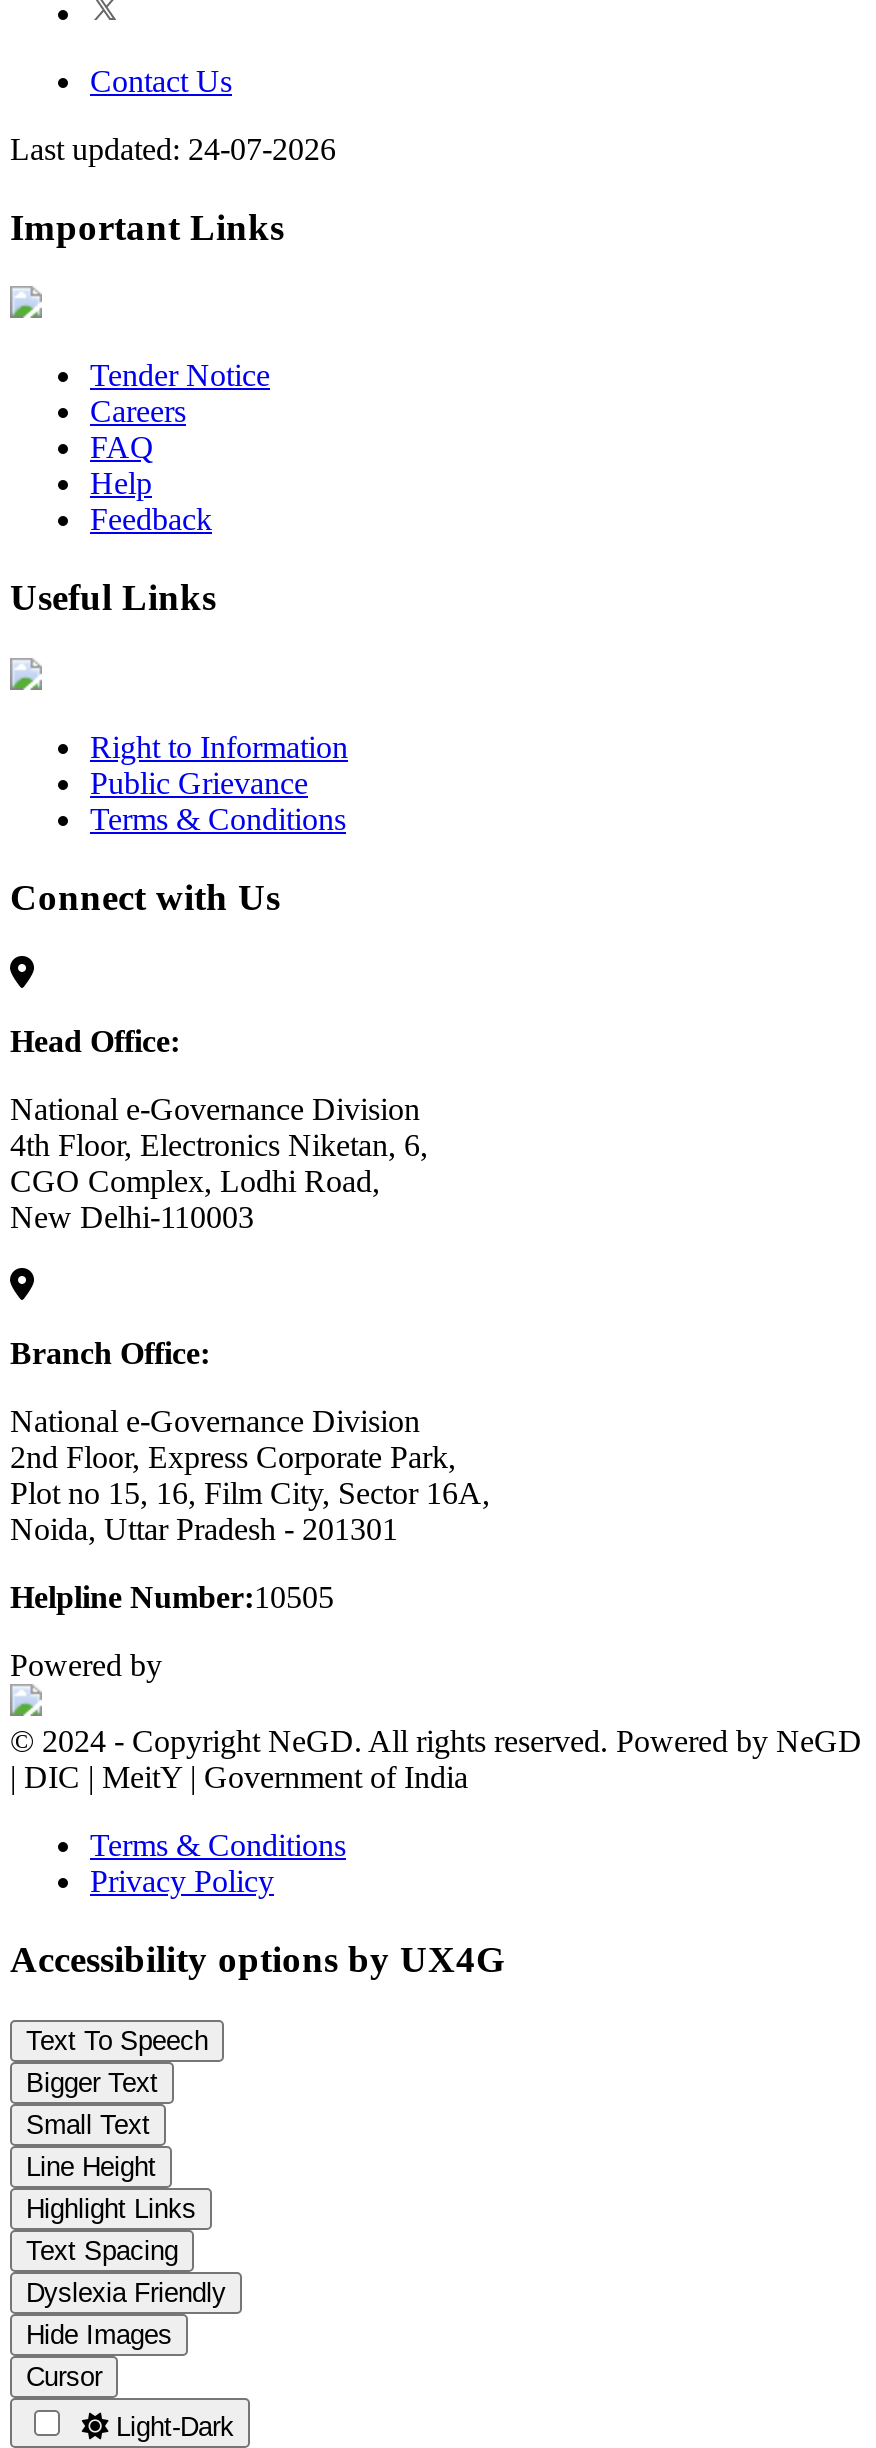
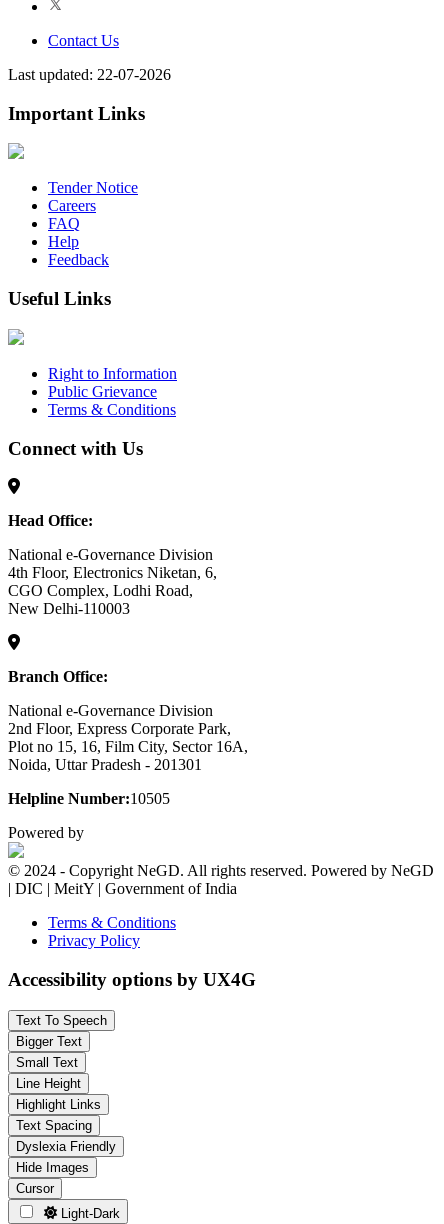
- Last updated: 24-07-2026
+ Last updated: 22-07-2026
